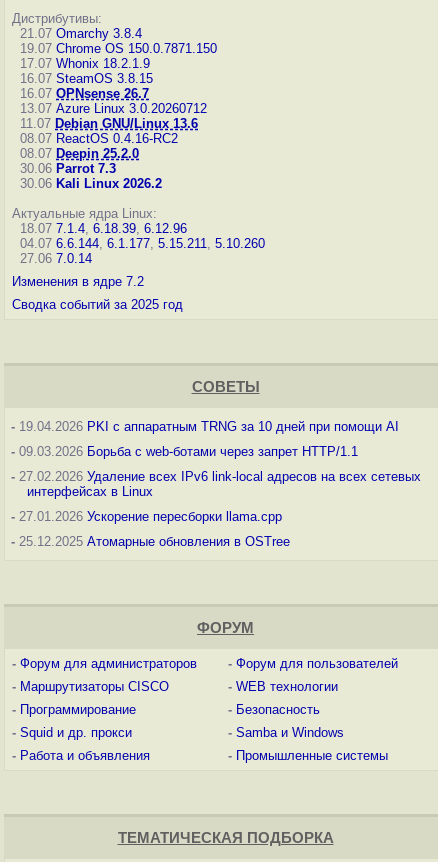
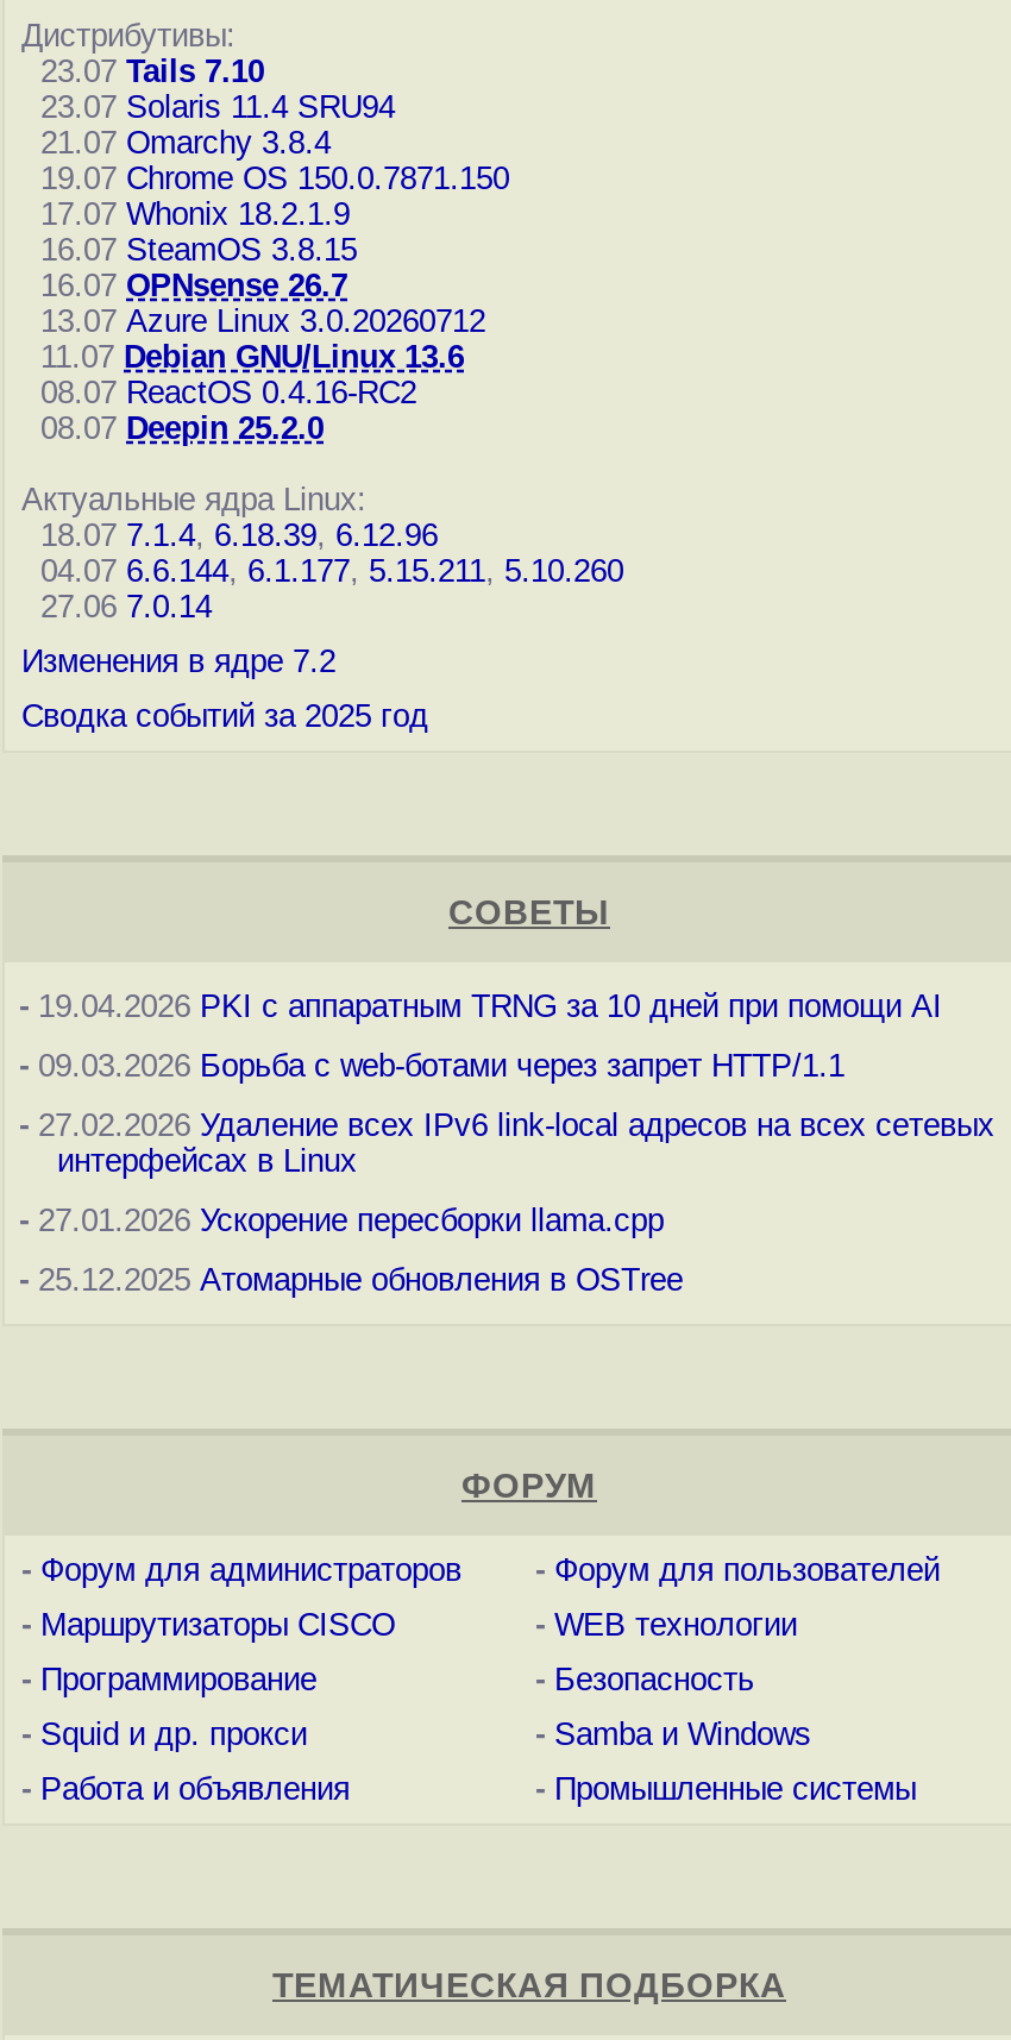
+ 23.07 Tails 7.10
+ 23.07 Solaris 11.4 SRU94

moved down: 21.07 Omarchy 3.8.4 | 19.07 Chrome OS 150.0.7871.150 | 17.07 Whonix 18.2.1.9 | ... | 08.07 ReactOS 0.4.16-RC2 | 08.07 Deepin 25.2.0

- 30.06 Parrot 7.3
- 30.06 Kali Linux 2026.2
